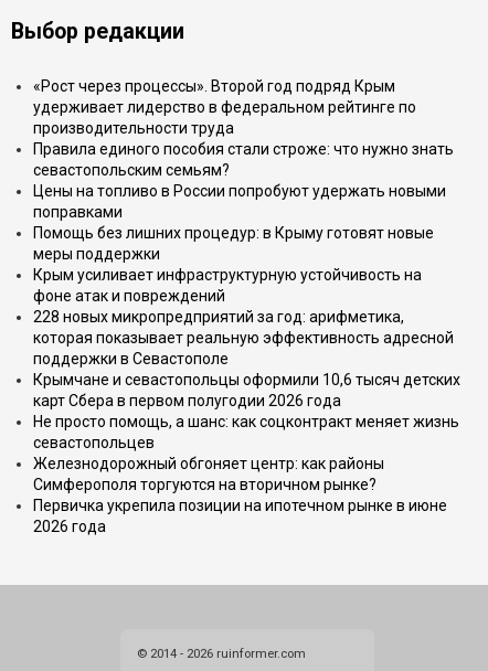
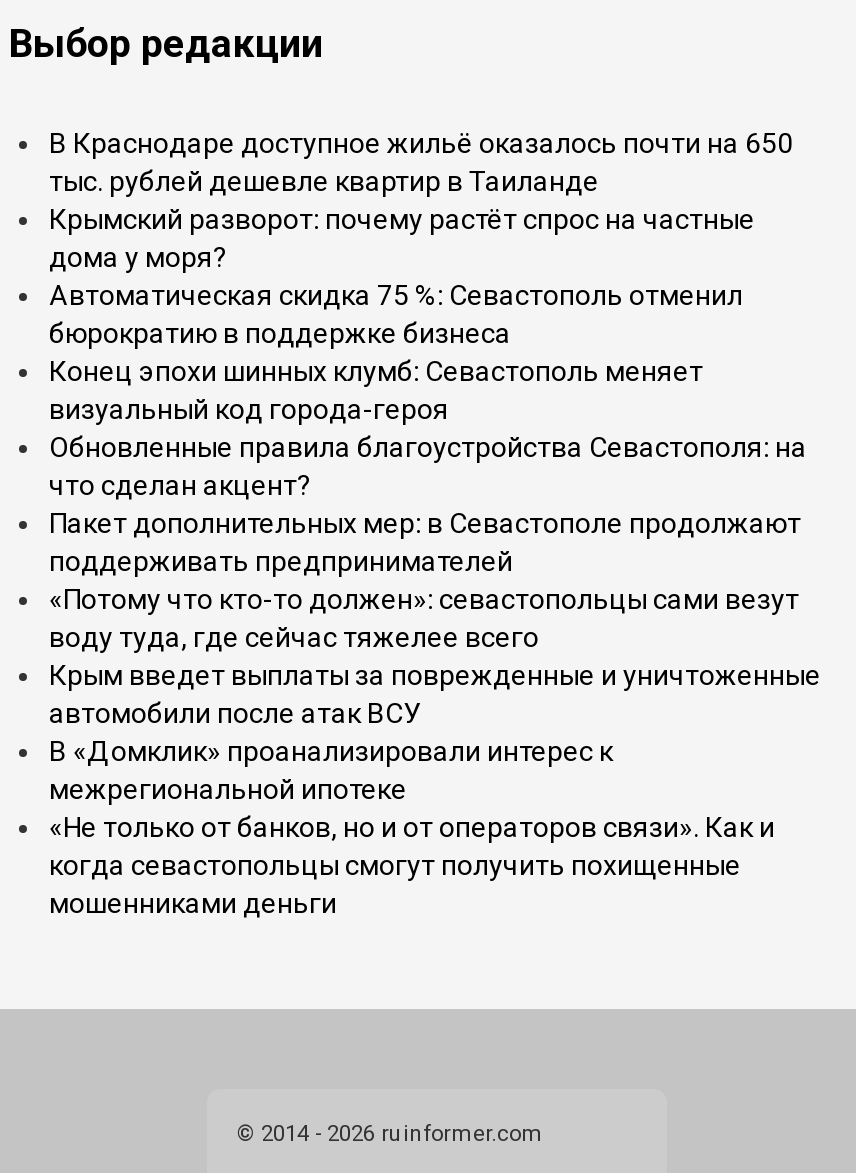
- «Рост через процессы». Второй год подряд Крым
- удерживает лидерство в федеральном рейтинге по
- производительности труда
- Правила единого пособия стали строже: что нужно знать
- севастопольским семьям?
- Цены на топливо в России попробуют удержать новыми
- поправками
- Помощь без лишних процедур: в Крыму готовят новые
- меры поддержки
- Крым усиливает инфраструктурную устойчивость на
- фоне атак и повреждений
- 228 новых микропредприятий за год: арифметика,
- которая показывает реальную эффективность адресной
- поддержки в Севастополе
- Крымчане и севастопольцы оформили 10,6 тысяч детских
- карт Сбера в первом полугодии 2026 года
- Не просто помощь, а шанс: как соцконтракт меняет жизнь
- севастопольцев
- Железнодорожный обгоняет центр: как районы
- Симферополя торгуются на вторичном рынке?
- Первичка укрепила позиции на ипотечном рынке в июне
- 2026 года
+ В Краснодаре доступное жильё оказалось почти на 650
+ тыс. рублей дешевле квартир в Таиланде
+ Крымский разворот: почему растёт спрос на частные
+ дома у моря?
+ Автоматическая скидка 75 %: Севастополь отменил
+ бюрократию в поддержке бизнеса
+ Конец эпохи шинных клумб: Севастополь меняет
+ визуальный код города-героя
+ Обновленные правила благоустройства Севастополя: на
+ что сделан акцент?
+ Пакет дополнительных мер: в Севастополе продолжают
+ поддерживать предпринимателей
+ «Потому что кто-то должен»: севастопольцы сами везут
+ воду туда, где сейчас тяжелее всего
+ Крым введет выплаты за поврежденные и уничтоженные
+ автомобили после атак ВСУ
+ В «Домклик» проанализировали интерес к
+ межрегиональной ипотеке
+ «Не только от банков, но и от операторов связи». Как и
+ когда севастопольцы смогут получить похищенные
+ мошенниками деньги
